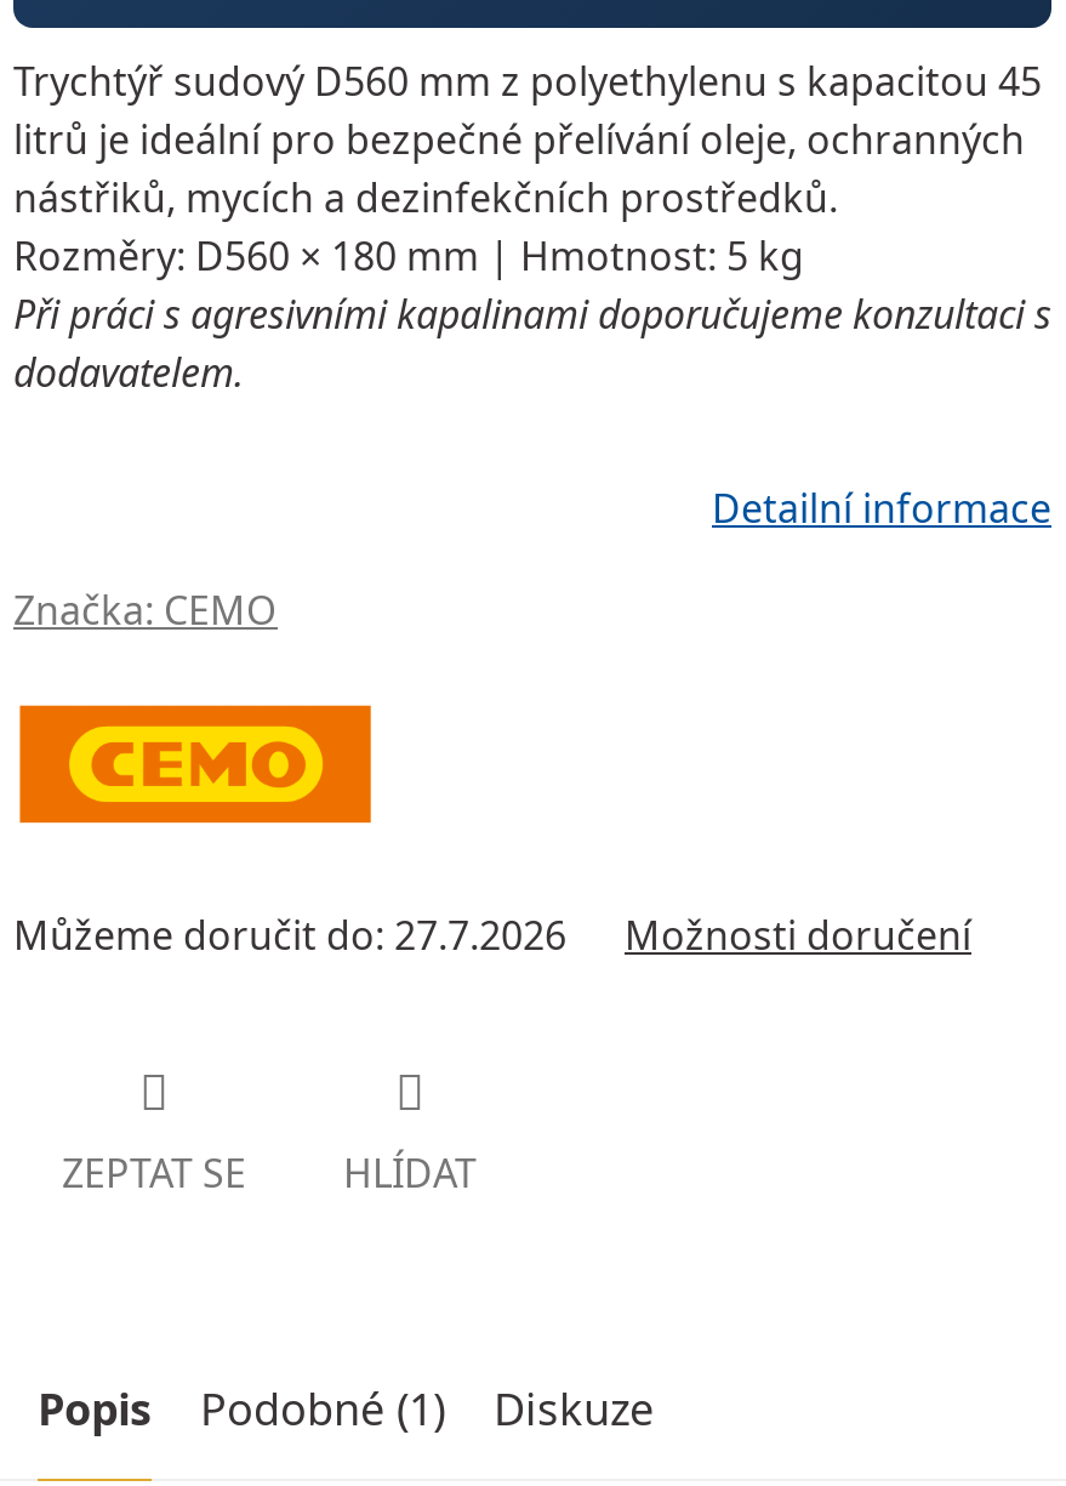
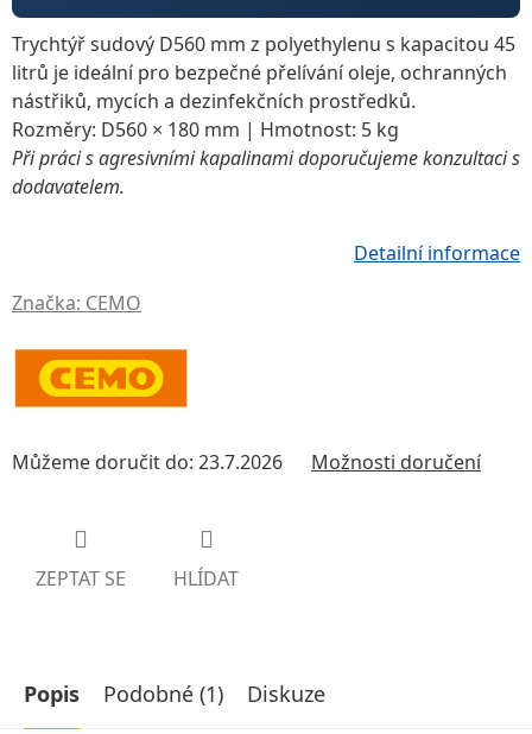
- Můžeme doručit do: 27.7.2026
+ Můžeme doručit do: 23.7.2026
